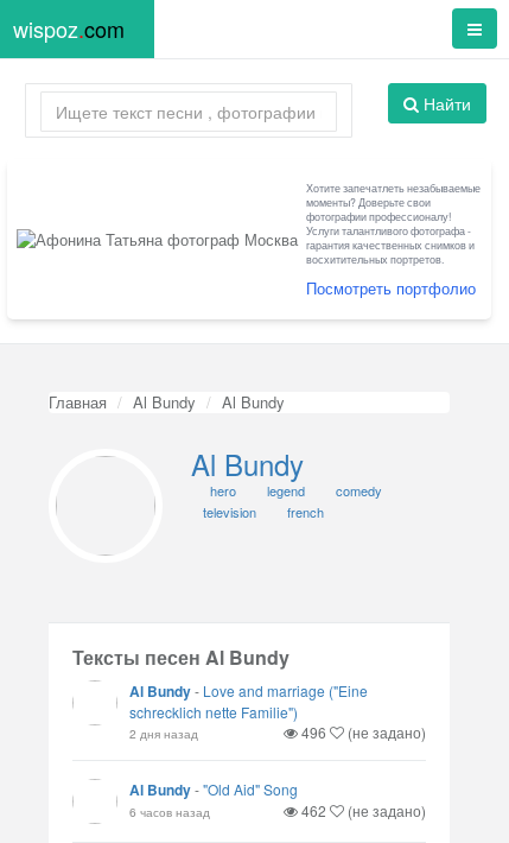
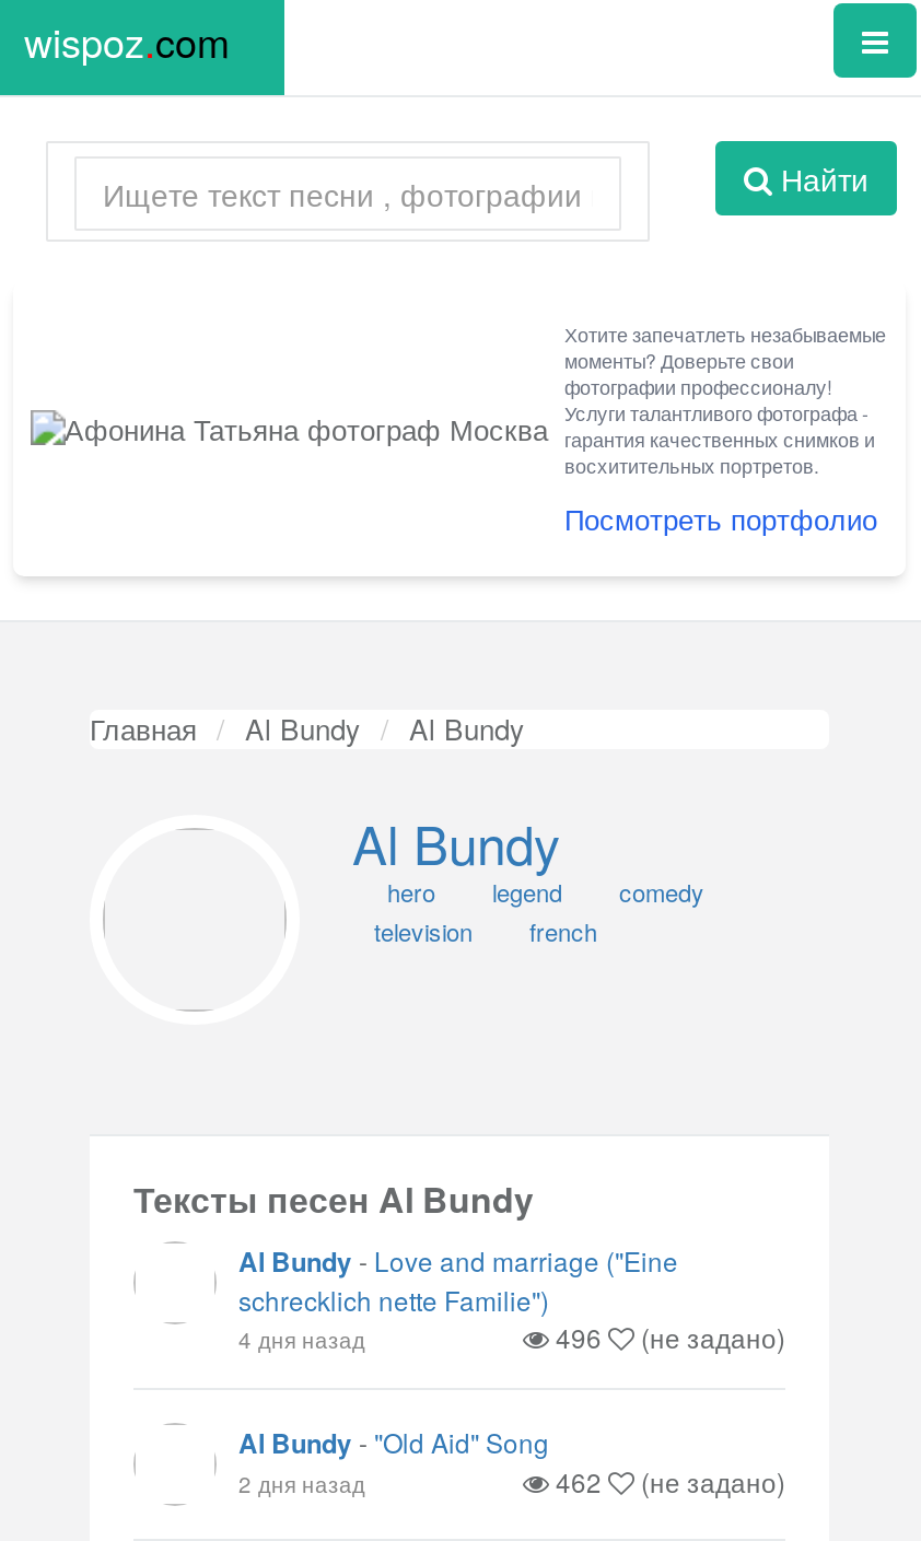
- 2 дня назад
+ 4 дня назад

- 6 часов назад
+ 2 дня назад
